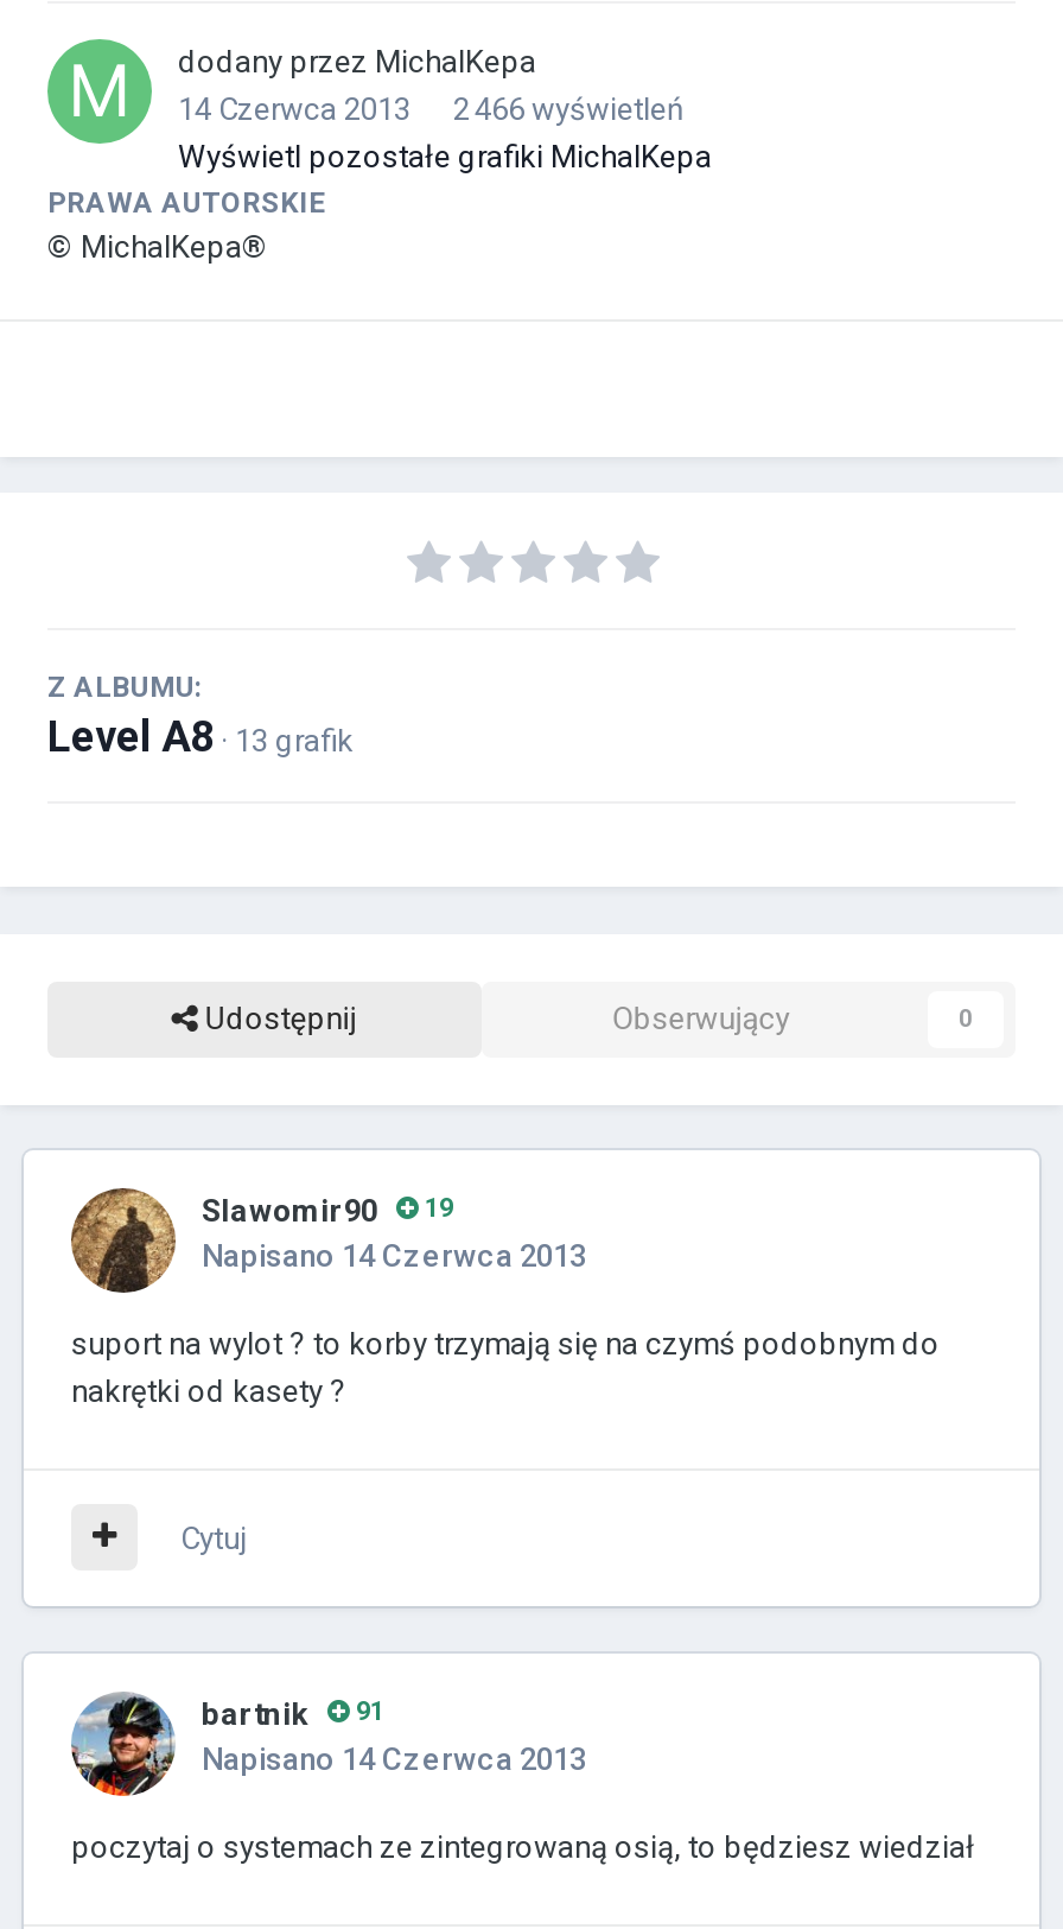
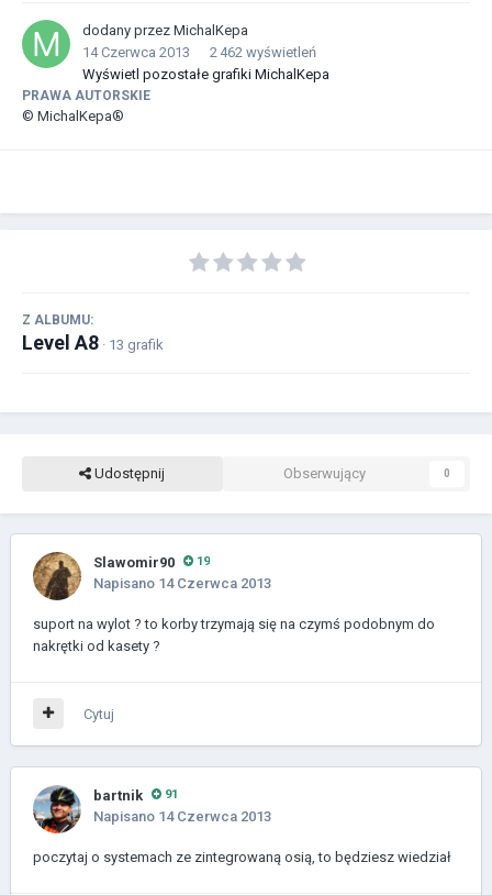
- 14 Czerwca 2013 2 466 wyświetleń
+ 14 Czerwca 2013 2 462 wyświetleń
